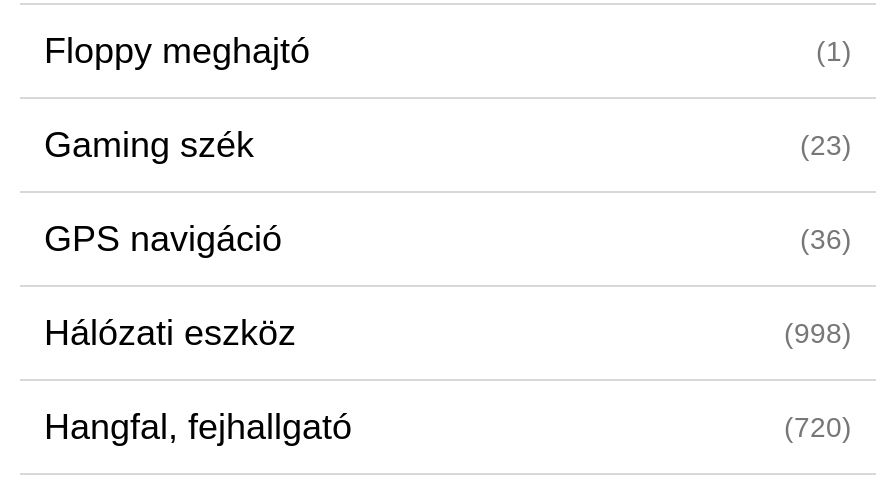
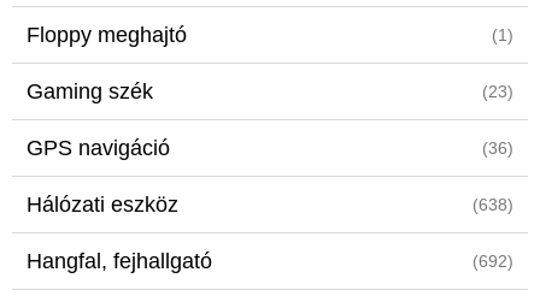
- (998)
+ (638)

- (720)
+ (692)
